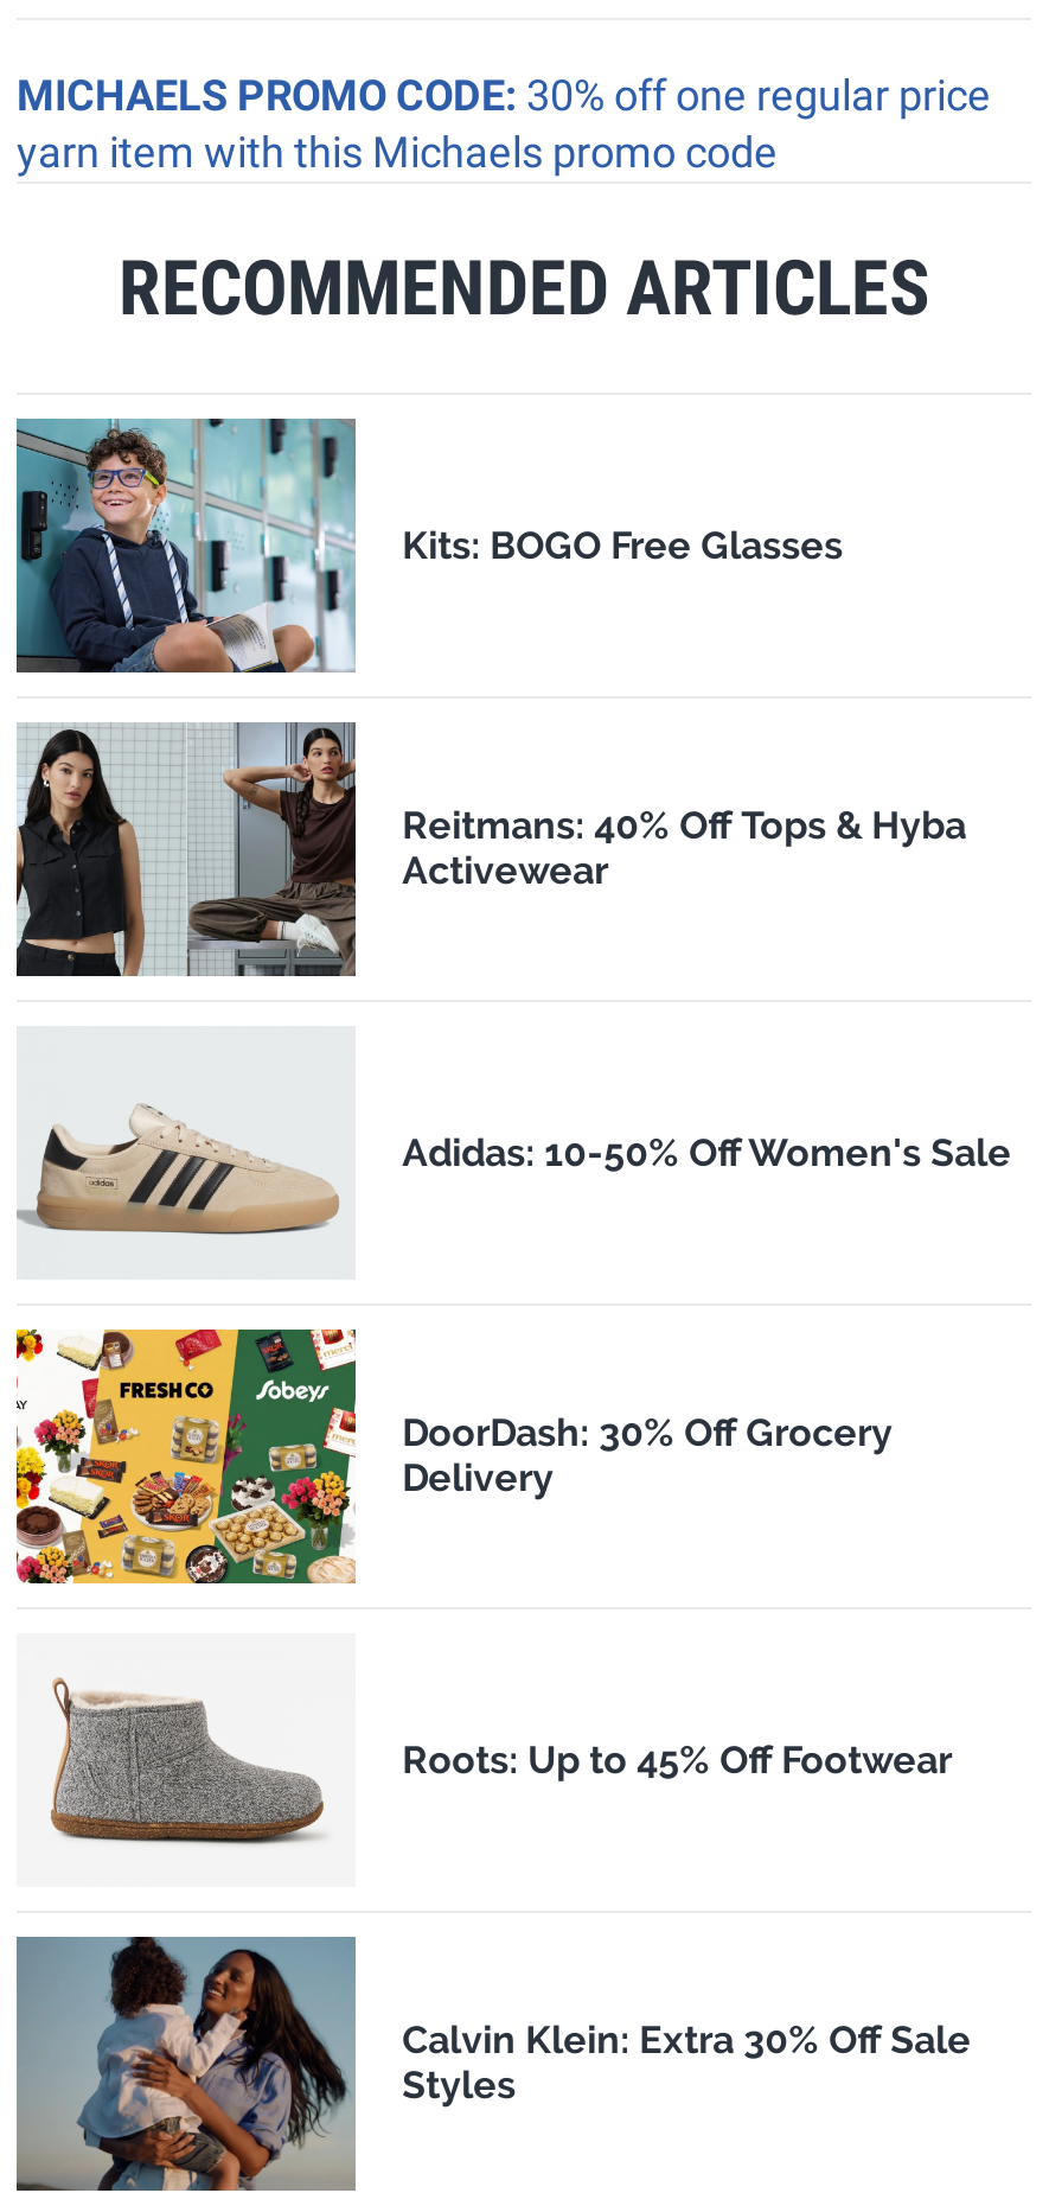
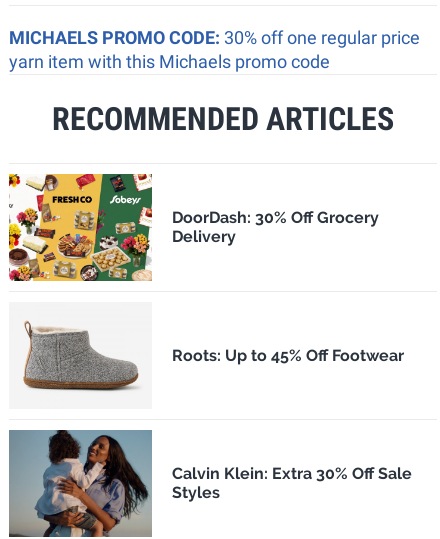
- [image]
- Kits: BOGO Free Glasses

- [image]
- Reitmans: 40% Off Tops & Hyba
- Activewear

- [image]
- Adidas: 10-50% Off Women's Sale
